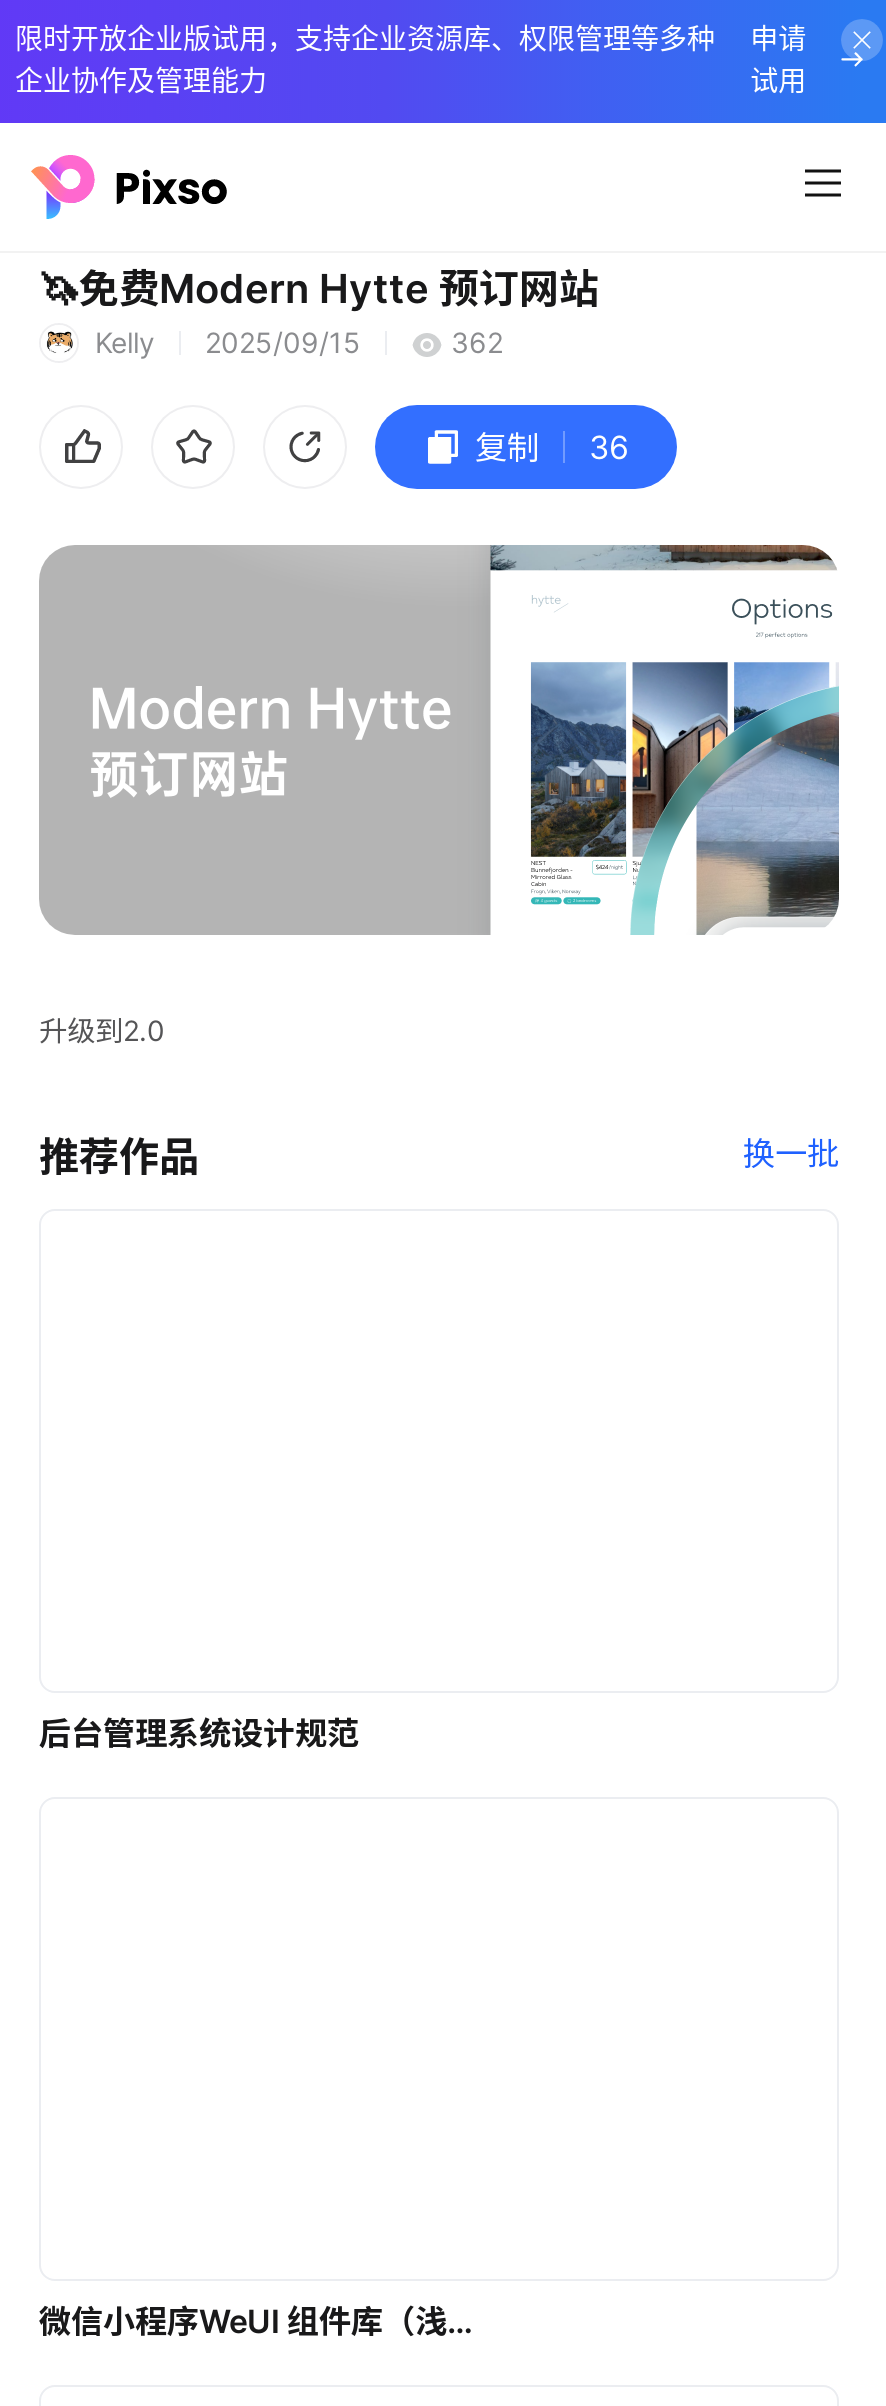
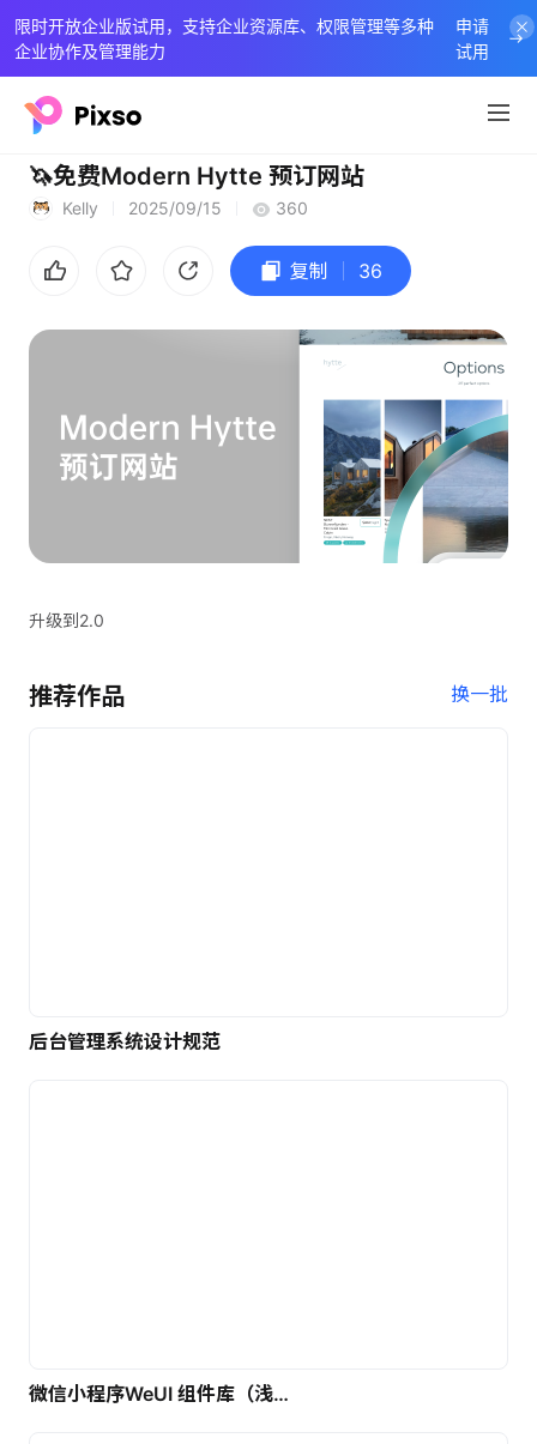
- 362
+ 360
